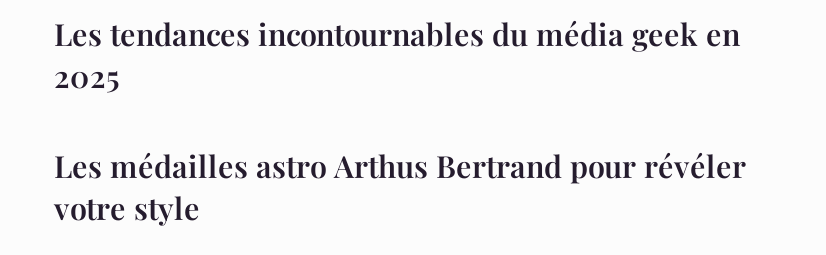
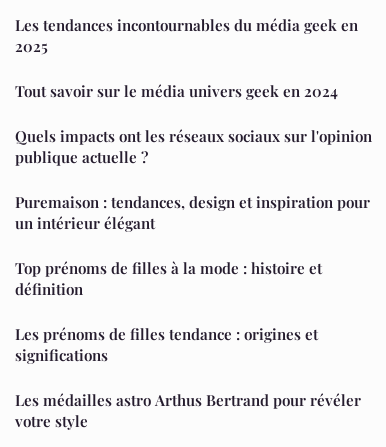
+ Tout savoir sur le média univers geek en 2024
+ Quels impacts ont les réseaux sociaux sur l'opinion
+ publique actuelle ?
+ Puremaison : tendances, design et inspiration pour
+ un intérieur élégant
+ Top prénoms de filles à la mode : histoire et
+ définition
+ Les prénoms de filles tendance : origines et
+ significations
